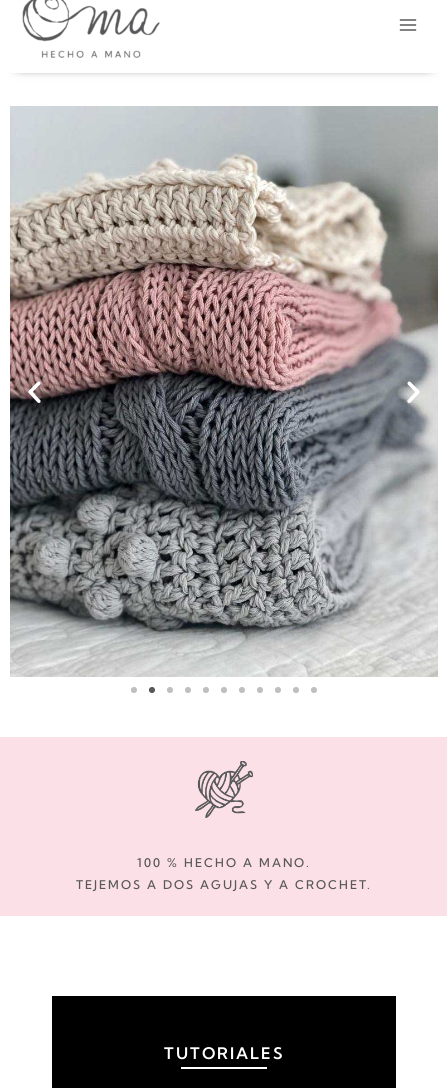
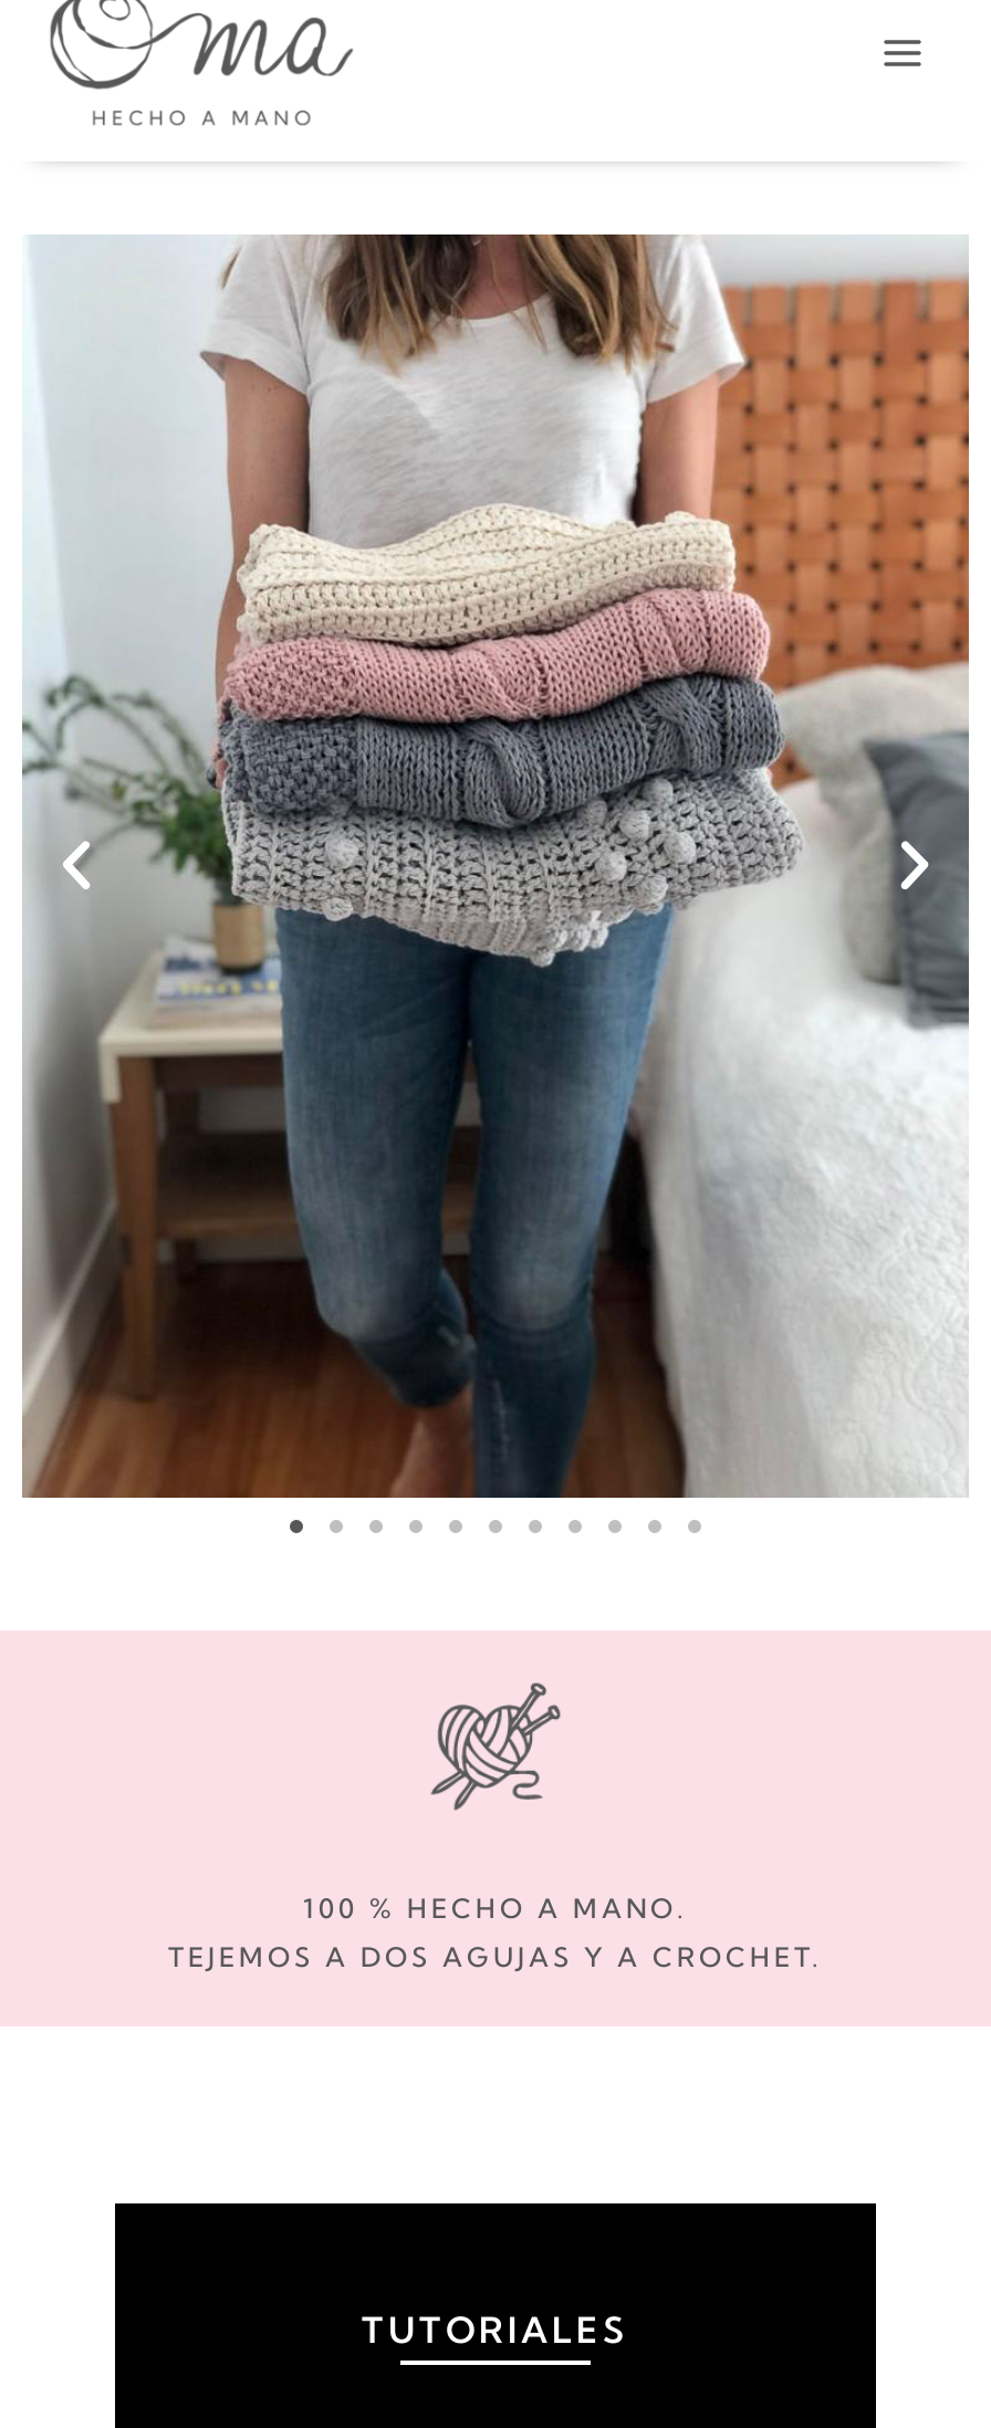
- [image]
+ [image]
